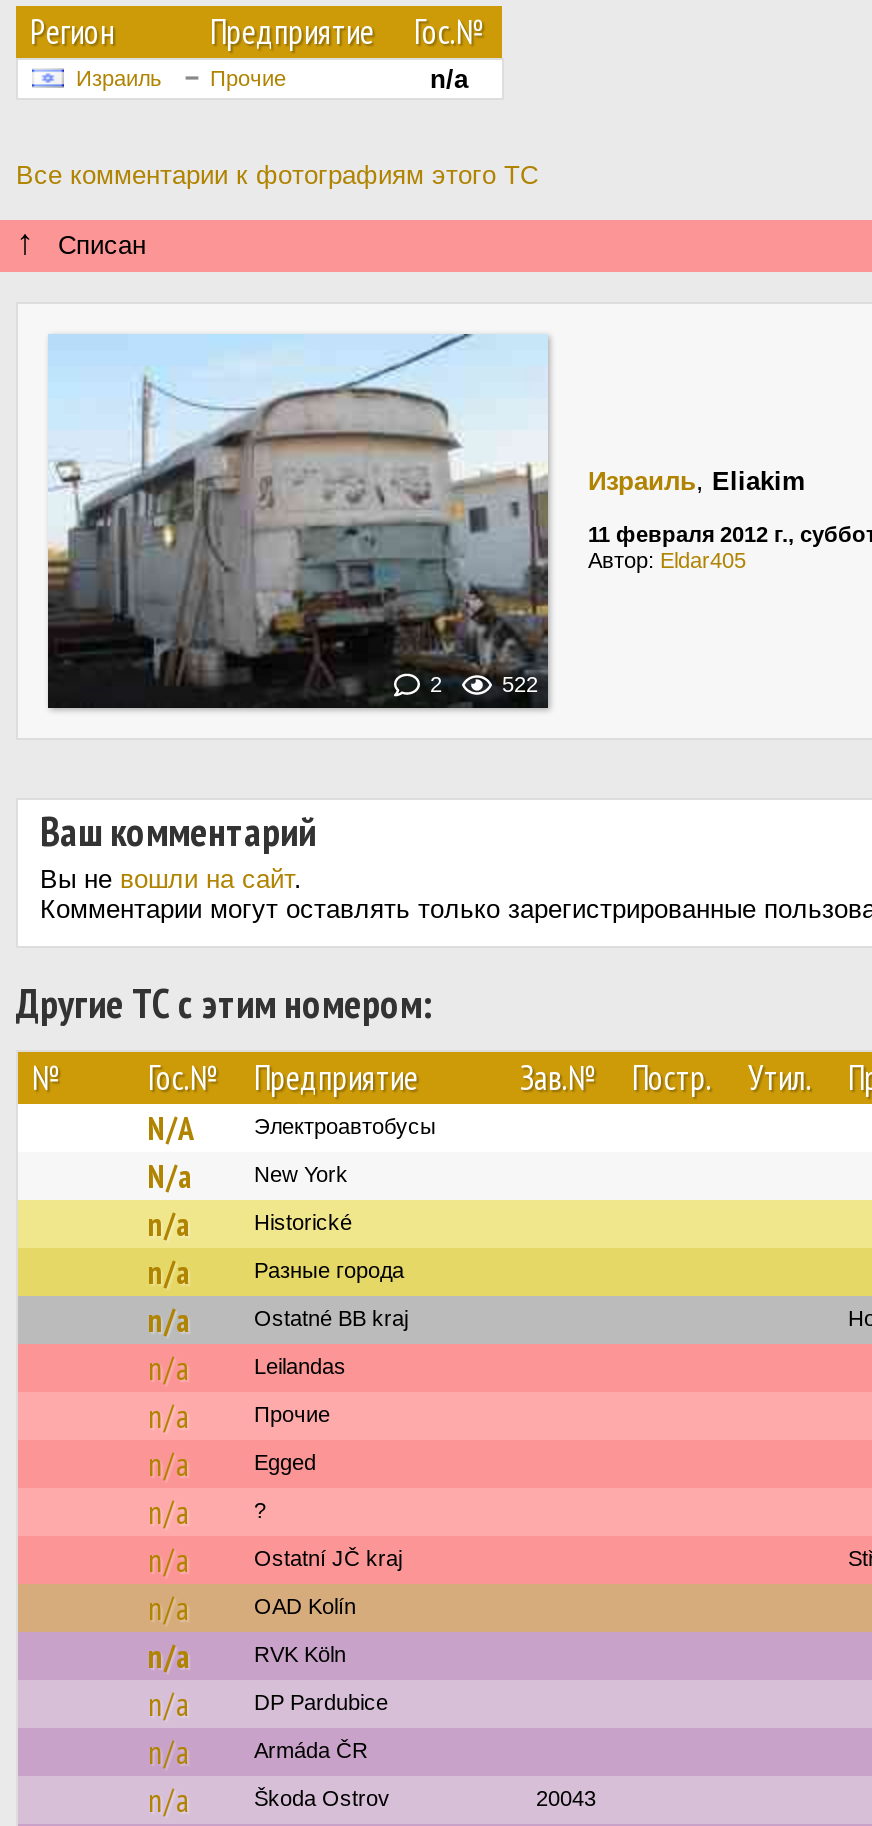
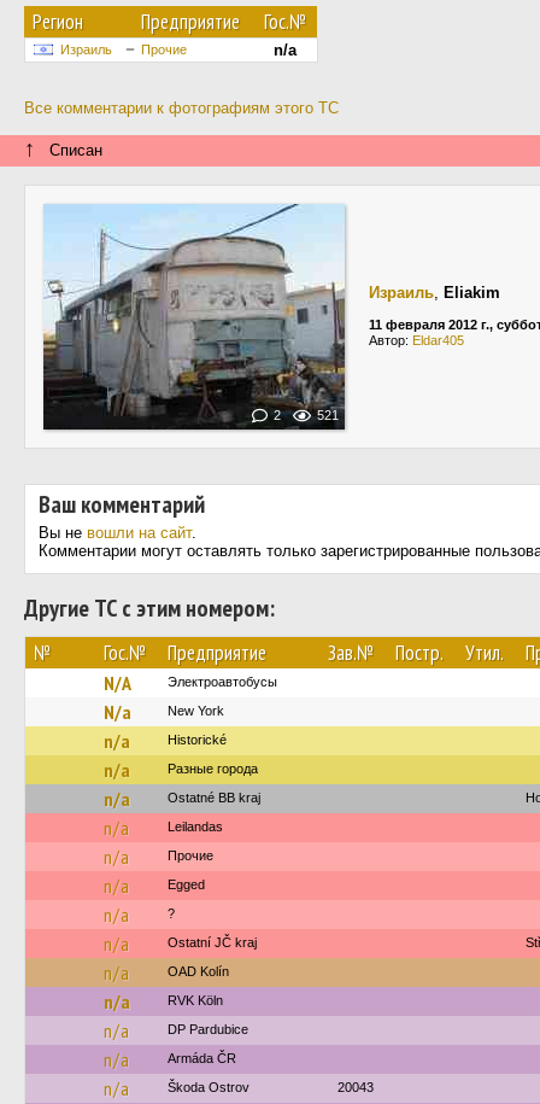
- 522
+ 521
